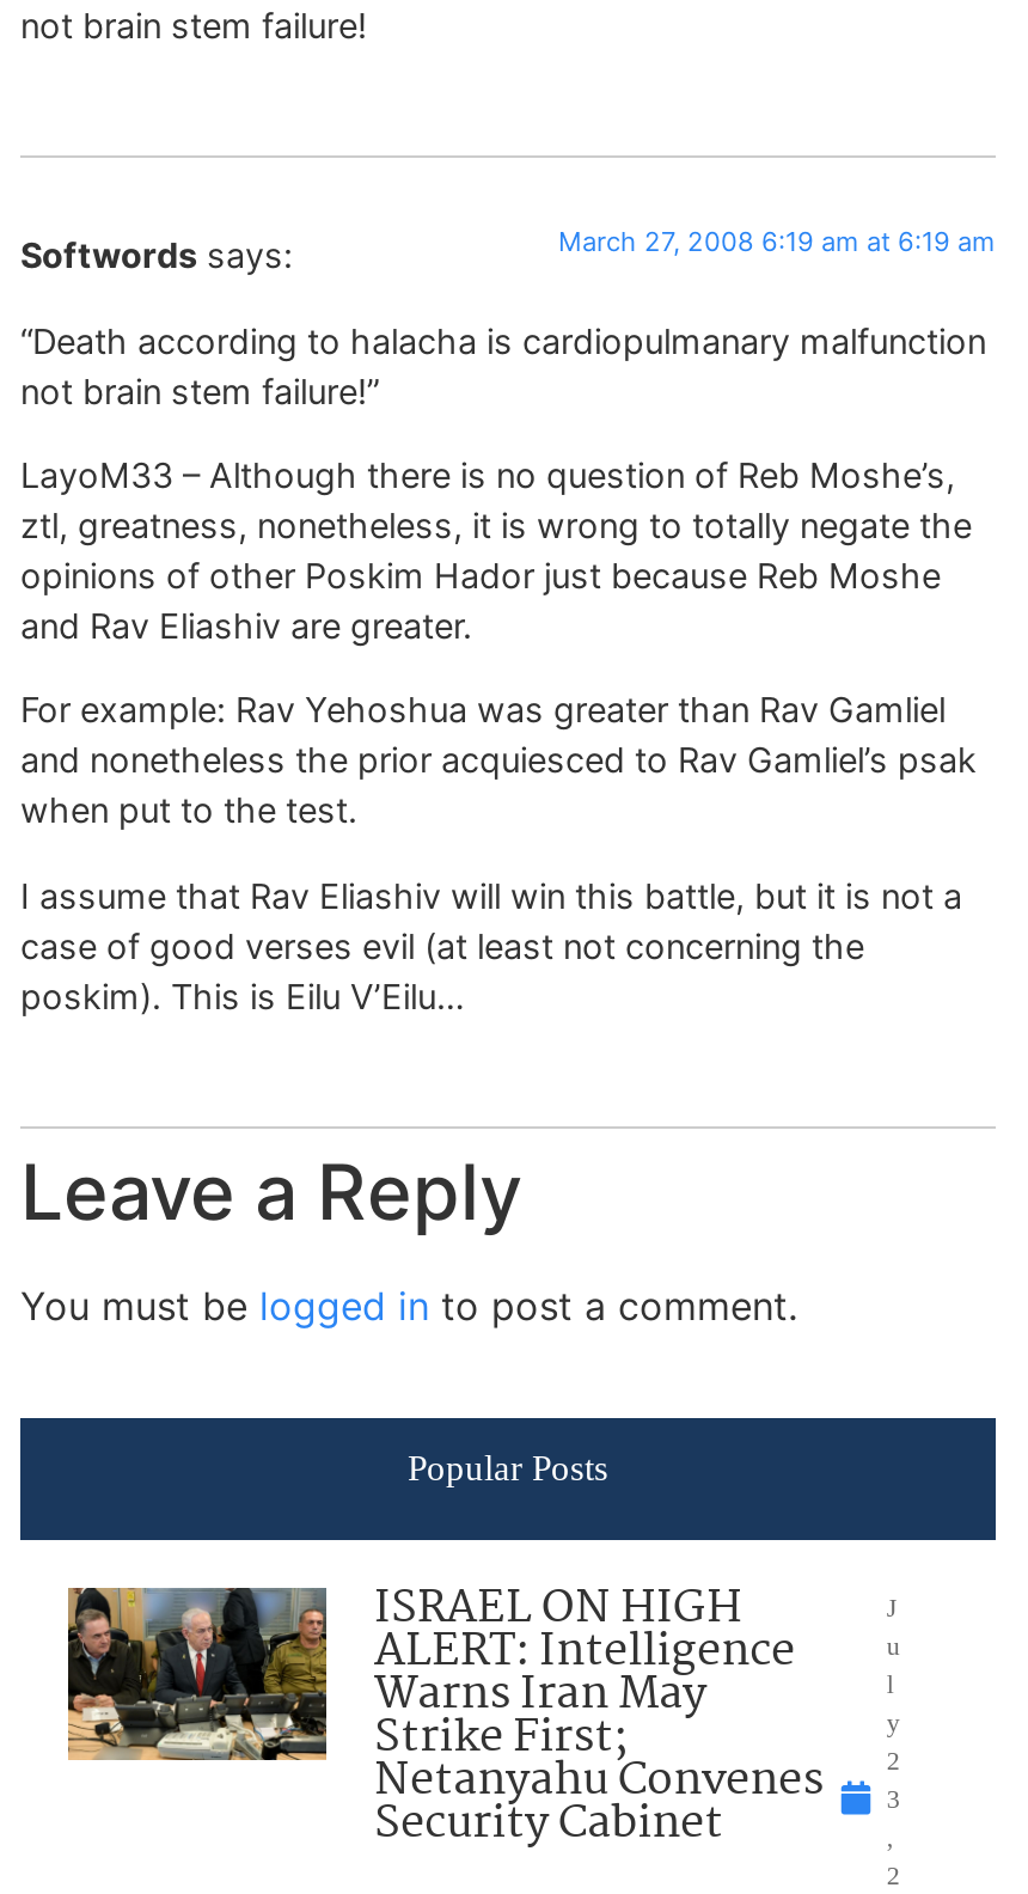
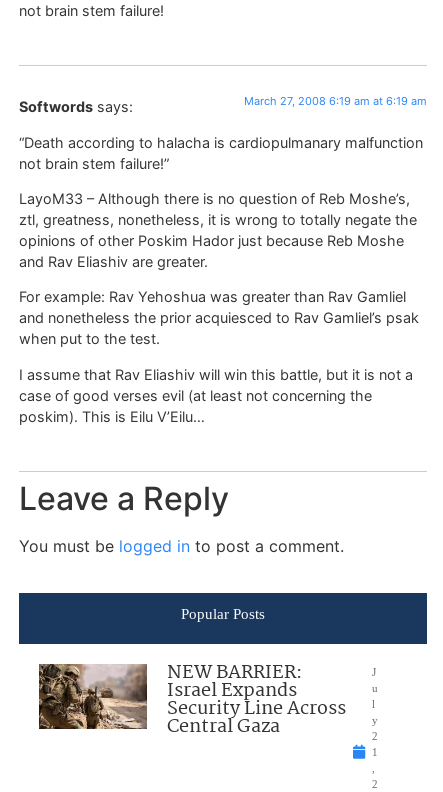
- [image]
- ISRAEL ON HIGH
- ALERT: Intelligence
- Warns Iran May
- Strike First;
- Netanyahu Convenes
- Security Cabinet
+ [image]
+ NEW BARRIER:
+ Israel Expands
+ Security Line Across
+ Central Gaza

- 3
+ 1
